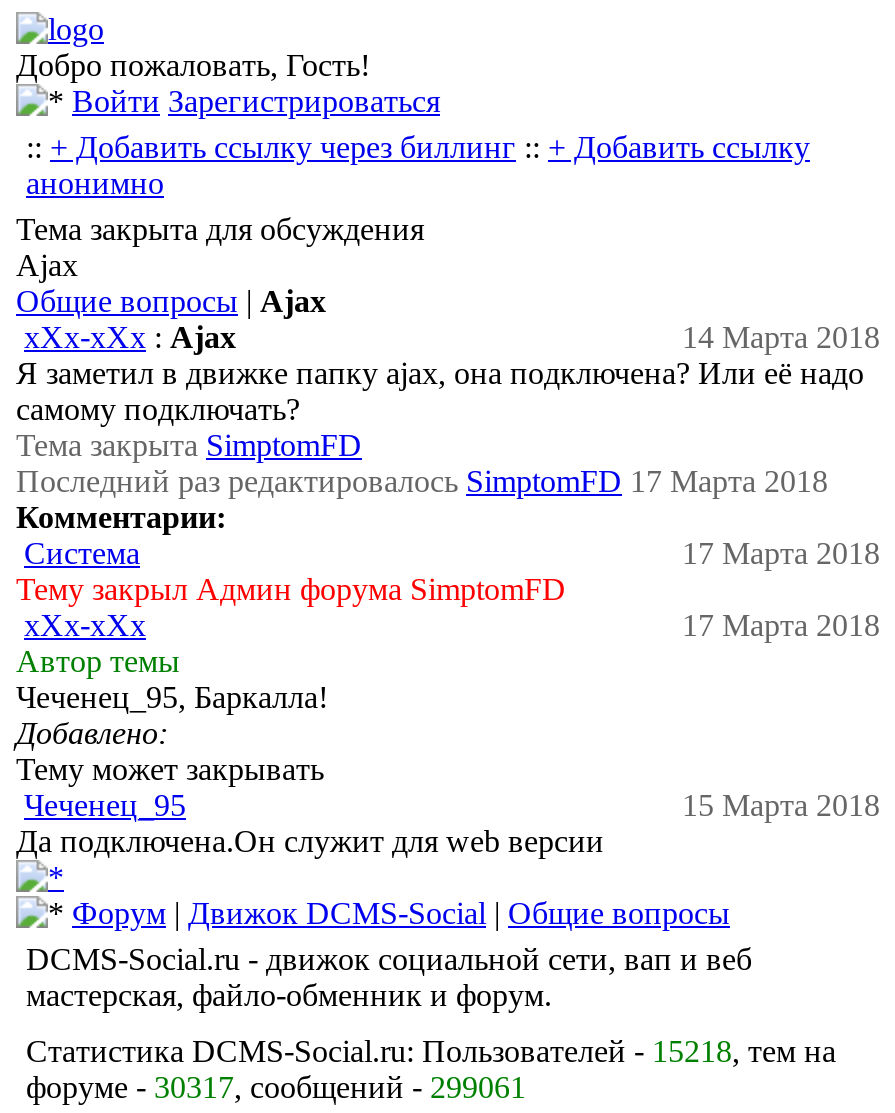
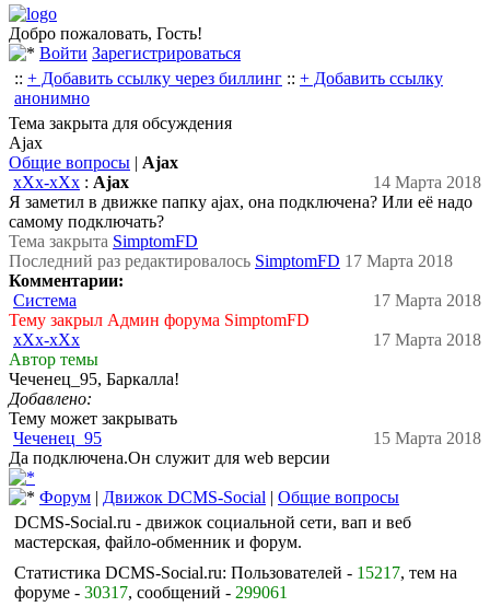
- Статистика DCMS-Social.ru: Пользователей - 15218, тем на
+ Статистика DCMS-Social.ru: Пользователей - 15217, тем на
